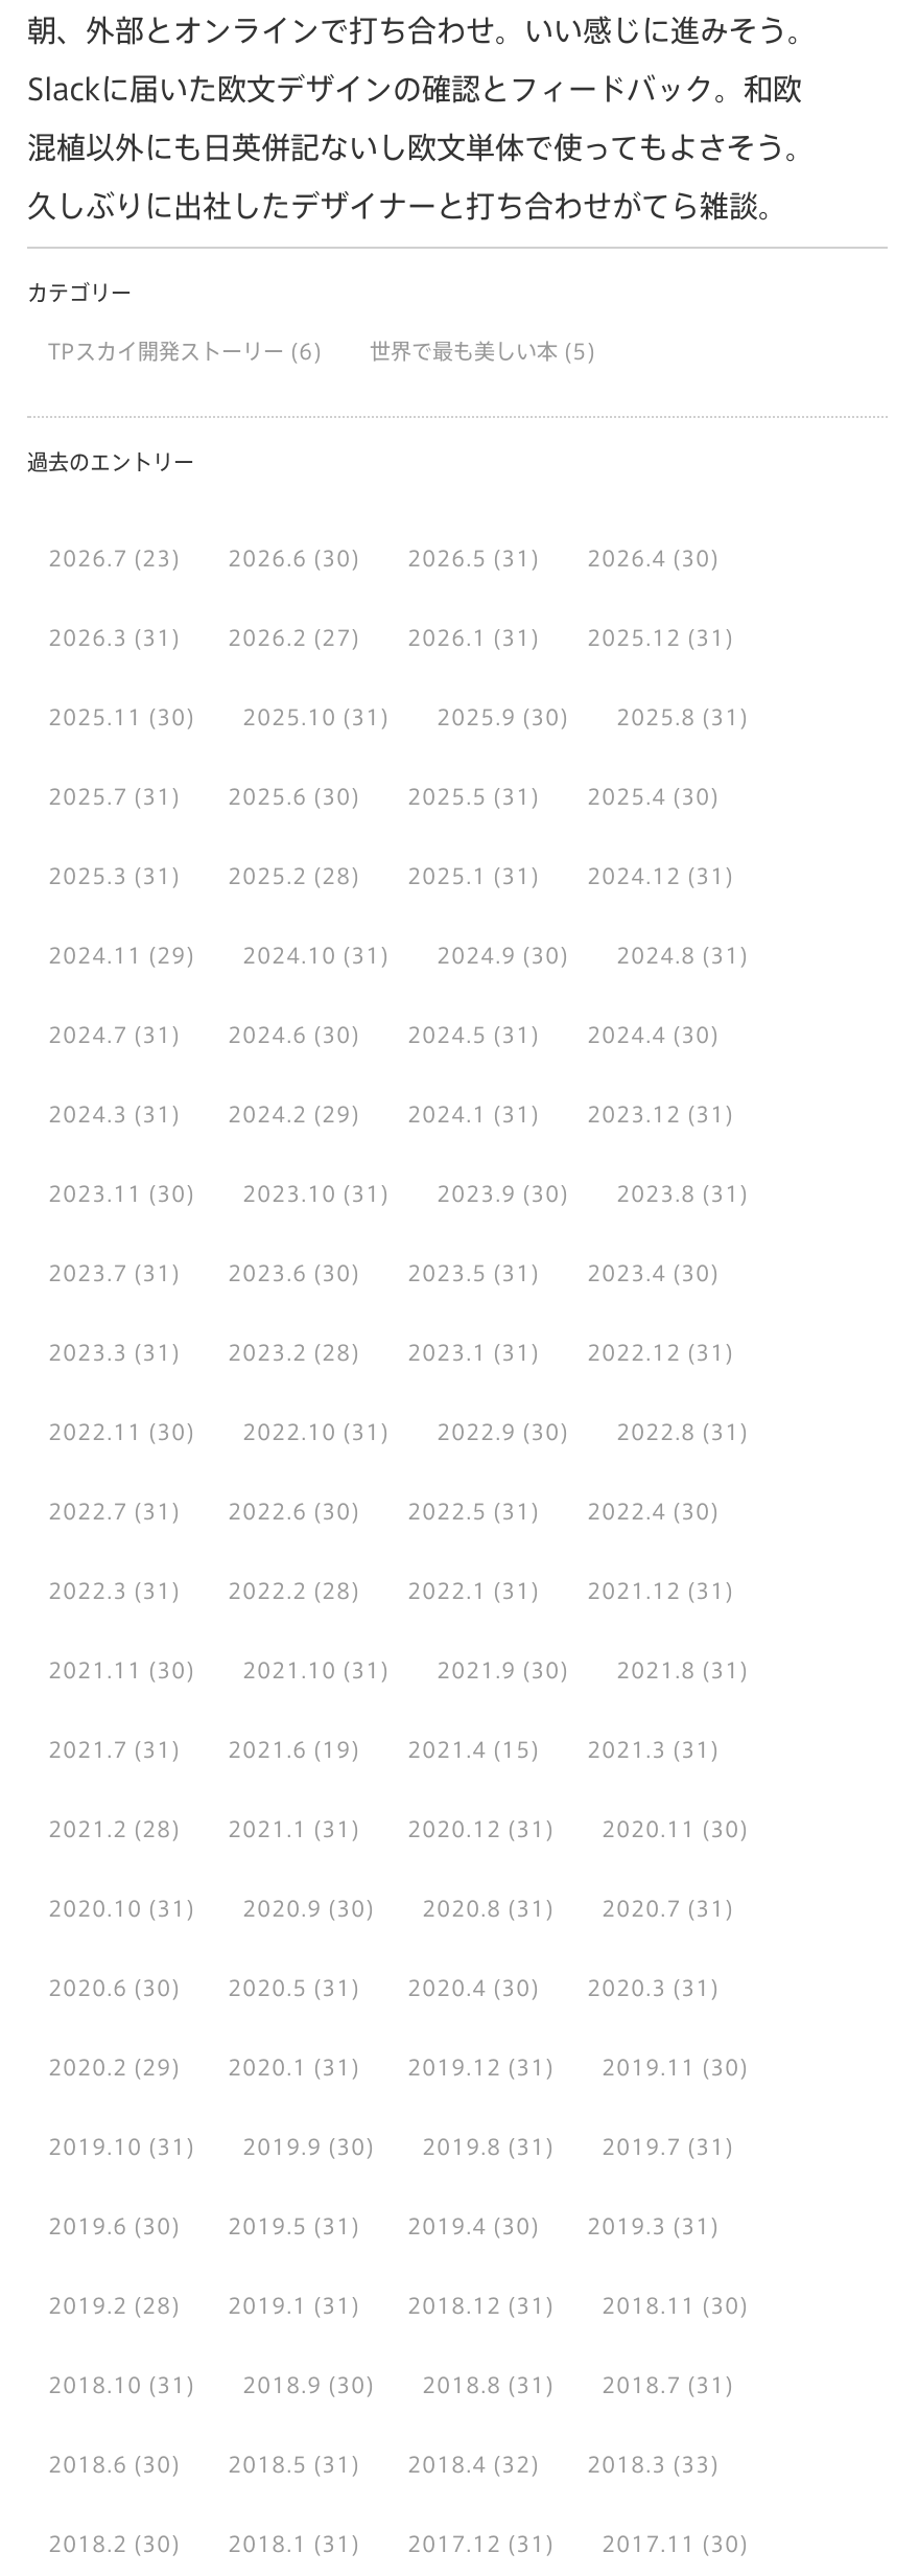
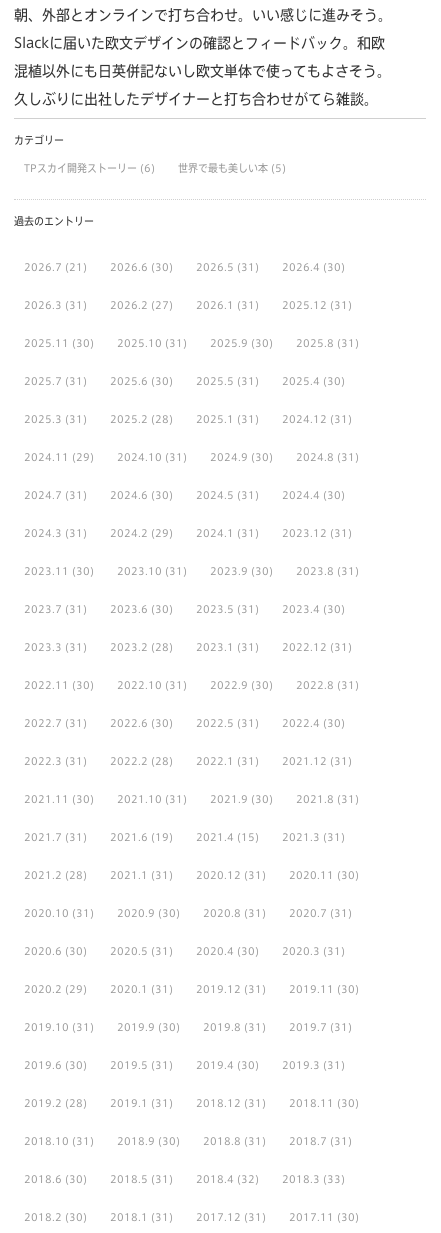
- 2026.7 (23) 2026.6 (30) 2026.5 (31) 2026.4 (30)
+ 2026.7 (21) 2026.6 (30) 2026.5 (31) 2026.4 (30)
